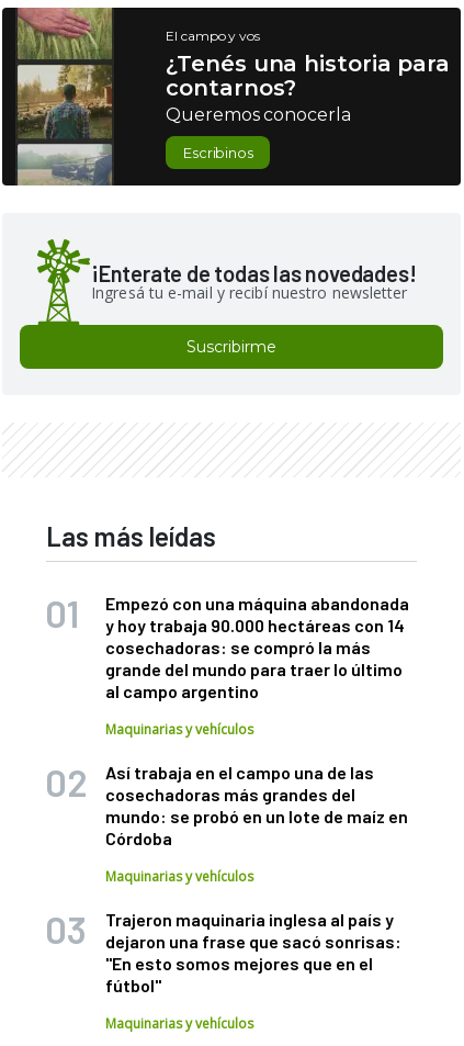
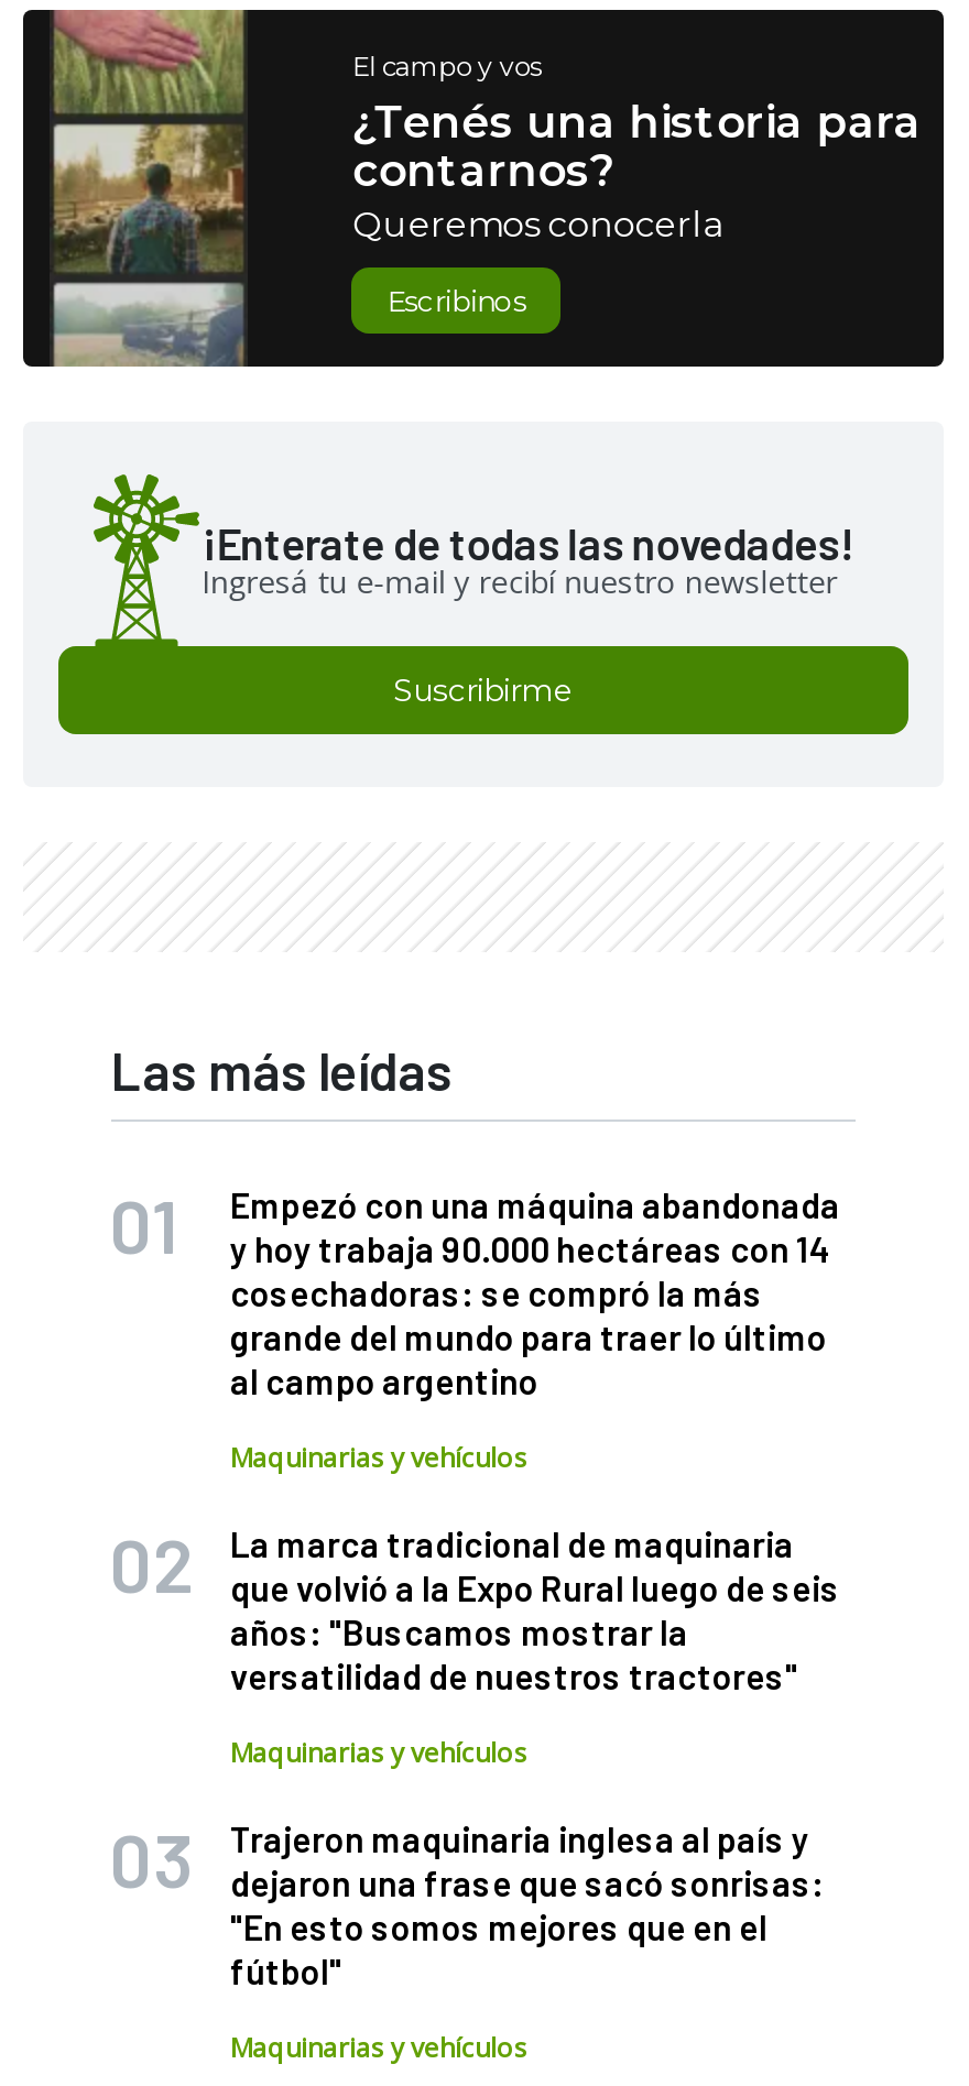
- Así trabaja en el campo una de las
- cosechadoras más grandes del
- mundo: se probó en un lote de maíz en
- Córdoba
+ La marca tradicional de maquinaria
+ que volvió a la Expo Rural luego de seis
+ años: "Buscamos mostrar la
+ versatilidad de nuestros tractores"
